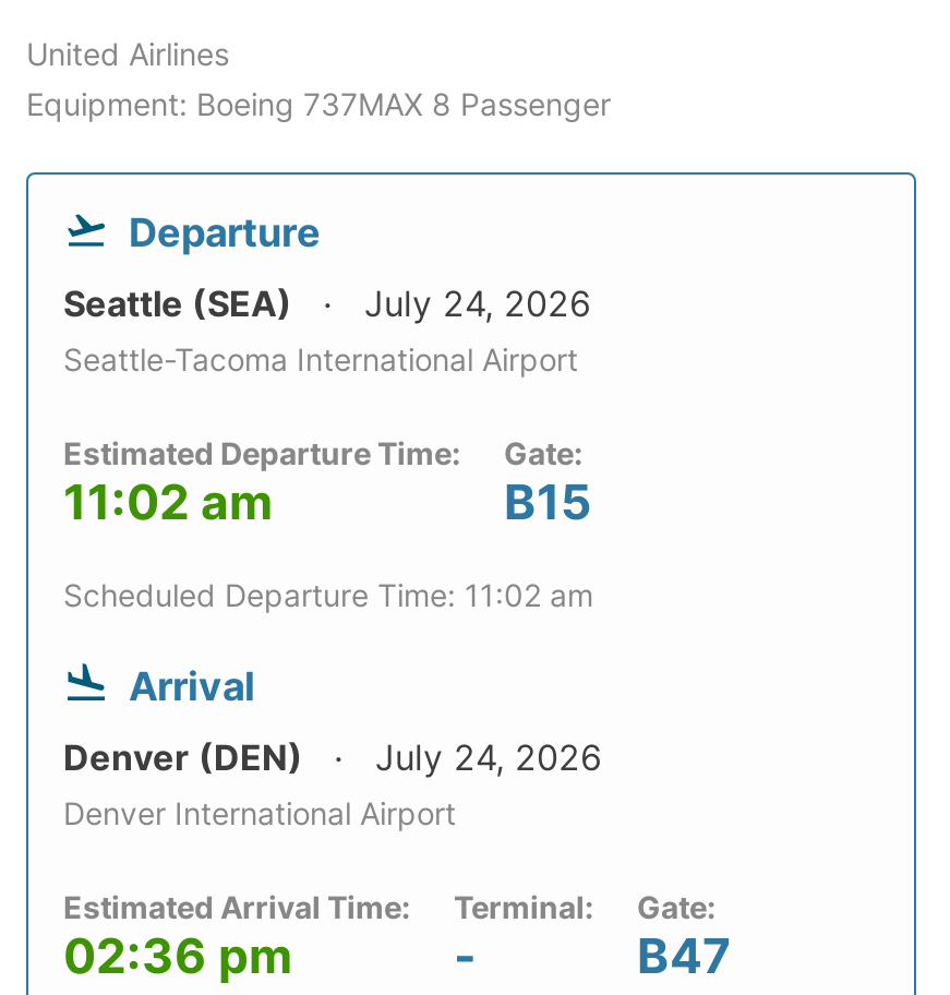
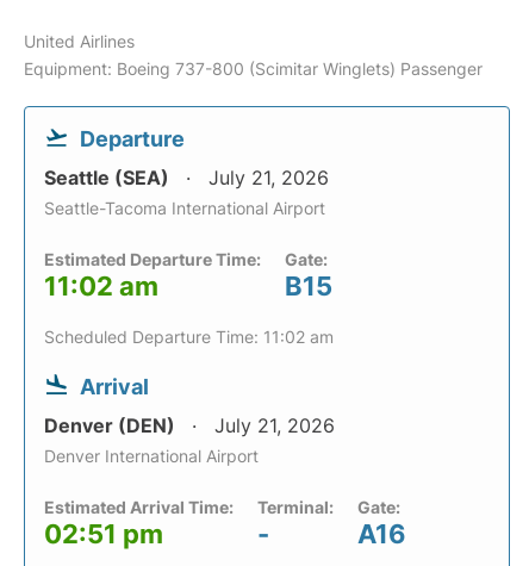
- Equipment: Boeing 737MAX 8 Passenger
+ Equipment: Boeing 737-800 (Scimitar Winglets) Passenger

- Seattle (SEA) July 24, 2026
+ Seattle (SEA) July 21, 2026

- Denver (DEN) July 24, 2026
+ Denver (DEN) July 21, 2026

- 02:36 pm
+ 02:51 pm

- B47
+ A16
